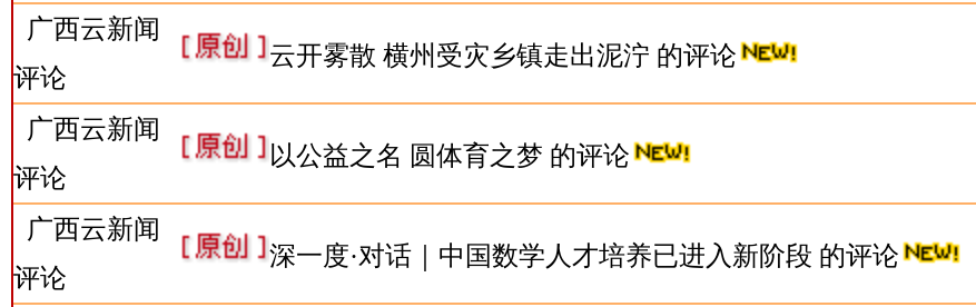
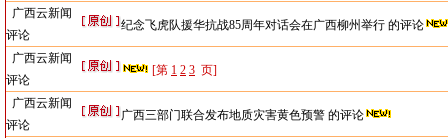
- 云开雾散 横州受灾乡镇走出泥泞 的评论
+ 纪念飞虎队援华抗战85周年对话会在广西柳州举行 的评论

- 以公益之名 圆体育之梦 的评论
+ [第1 2 3页]

- 深一度·对话｜中国数学人才培养已进入新阶段 的评论
+ 广西三部门联合发布地质灾害黄色预警 的评论
